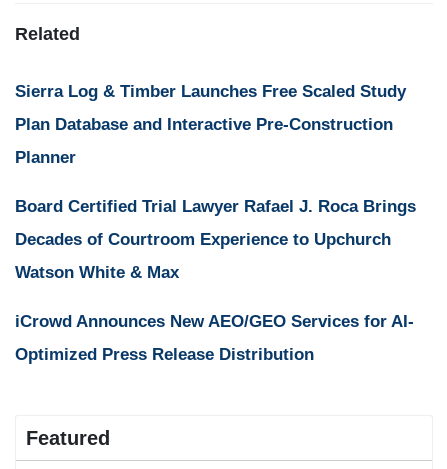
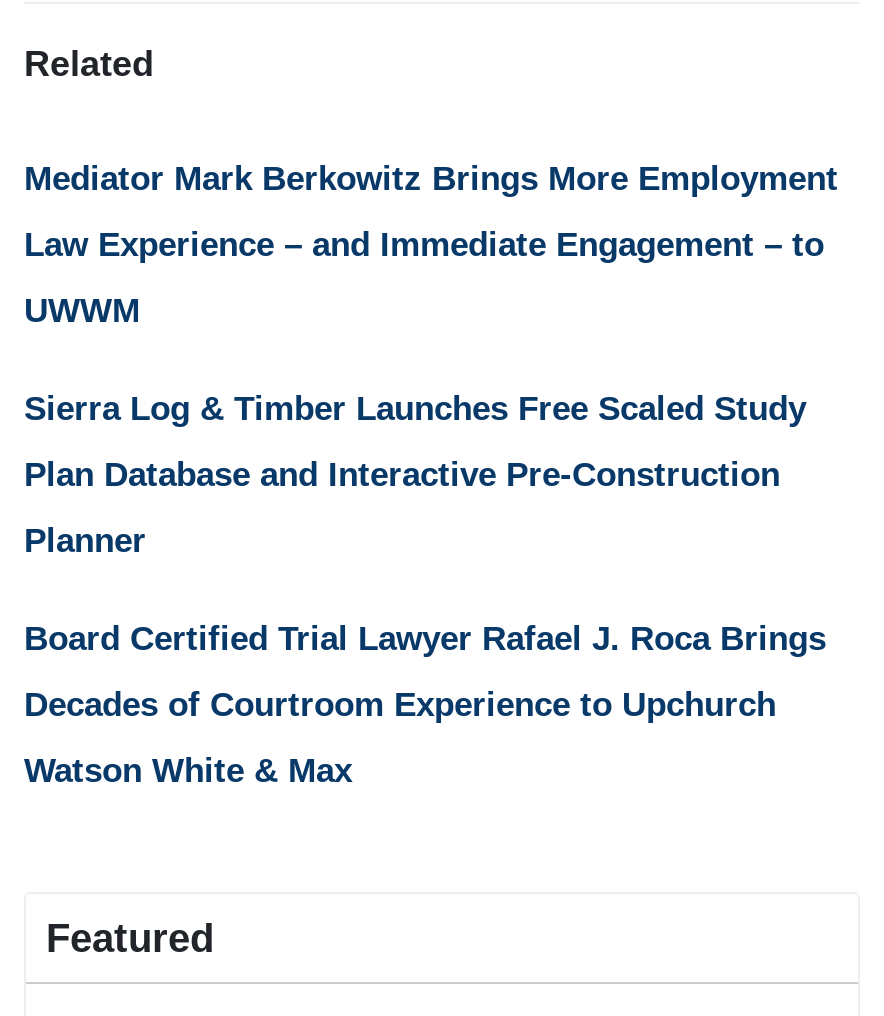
+ Mediator Mark Berkowitz Brings More Employment
+ Law Experience – and Immediate Engagement – to
+ UWWM

moved down: Sierra Log & Timber Launches Free Scaled Study | Plan Database and Interactive Pre-Construction | Planner | Board Certified Trial Lawyer Rafael J. Roca Brings | Decades of Courtroom Experience to Upchurch | Watson White & Max

- iCrowd Announces New AEO/GEO Services for AI-
- Optimized Press Release Distribution
